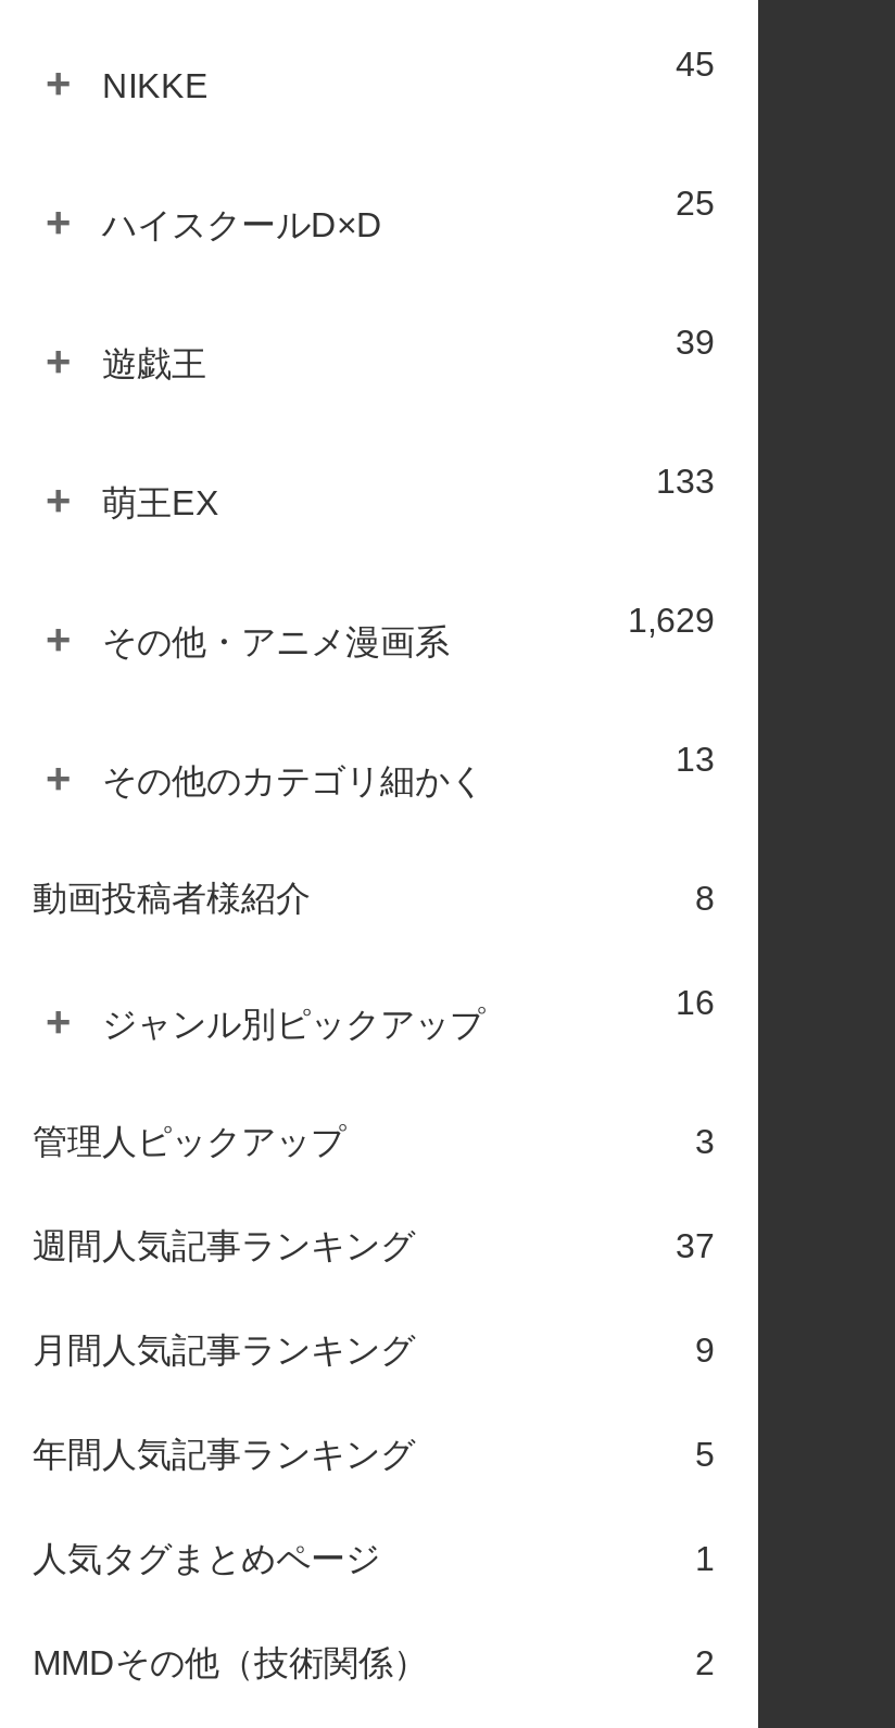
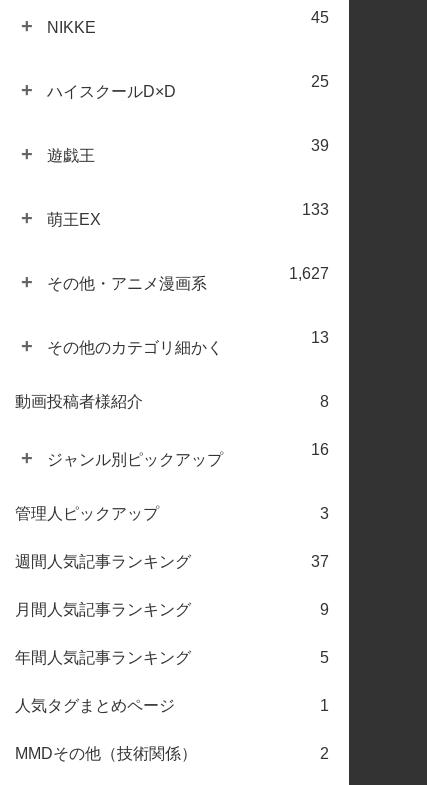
- 1,629
+ 1,627
